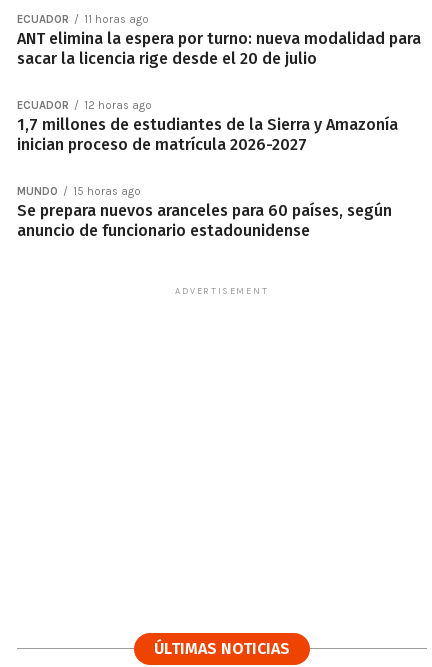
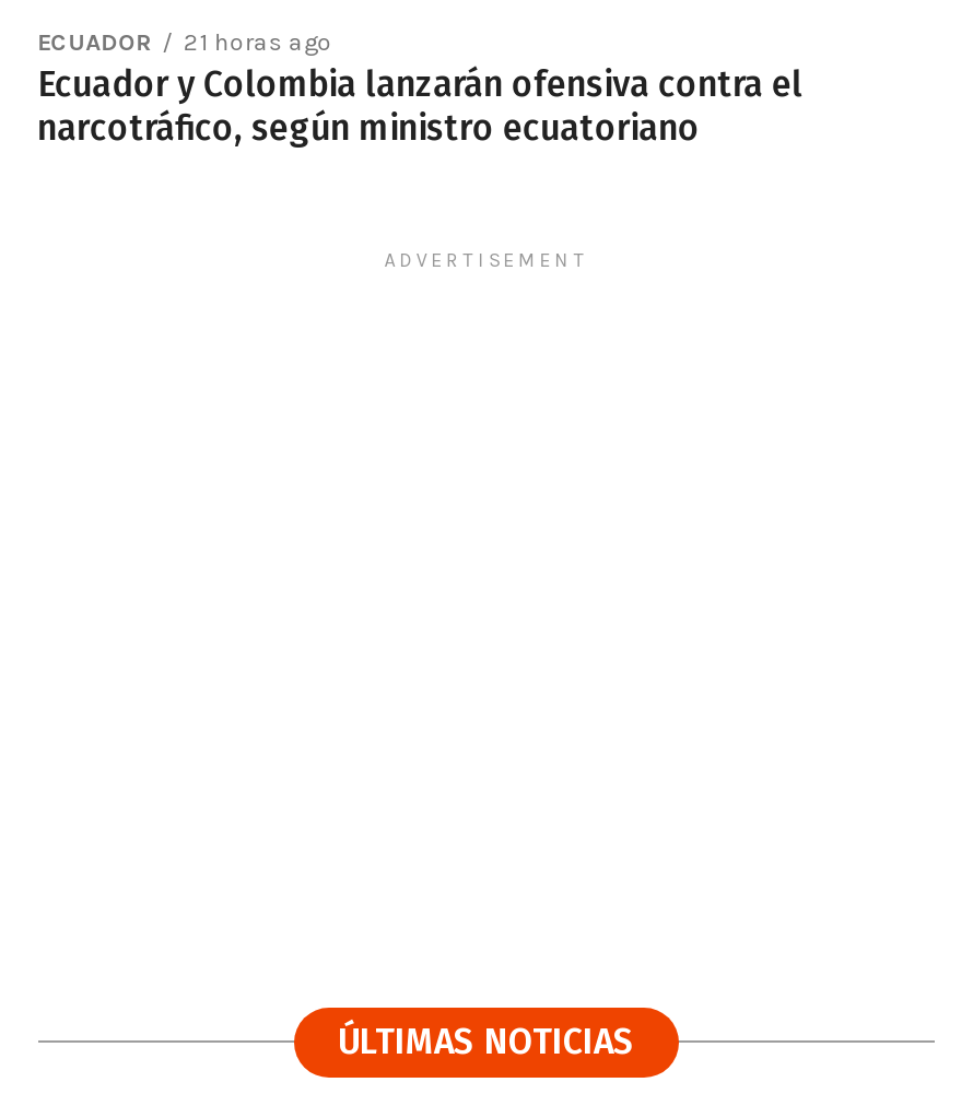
- 11 horas ago
- ANT elimina la espera por turno: nueva modalidad para
- sacar la licencia rige desde el 20 de julio
- ECUADOR
- 12 horas ago
- 1,7 millones de estudiantes de la Sierra y Amazonía
- inician proceso de matrícula 2026-2027
- MUNDO
- 15 horas ago
- Se prepara nuevos aranceles para 60 países, según
- anuncio de funcionario estadounidense
+ 21 horas ago
+ Ecuador y Colombia lanzarán ofensiva contra el
+ narcotráfico, según ministro ecuatoriano
